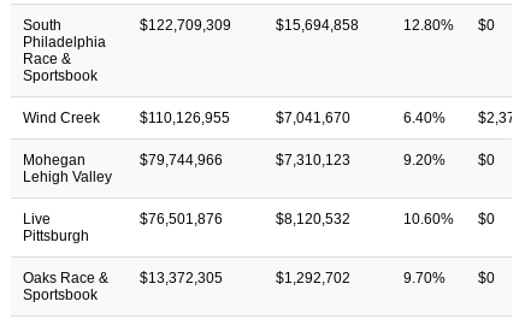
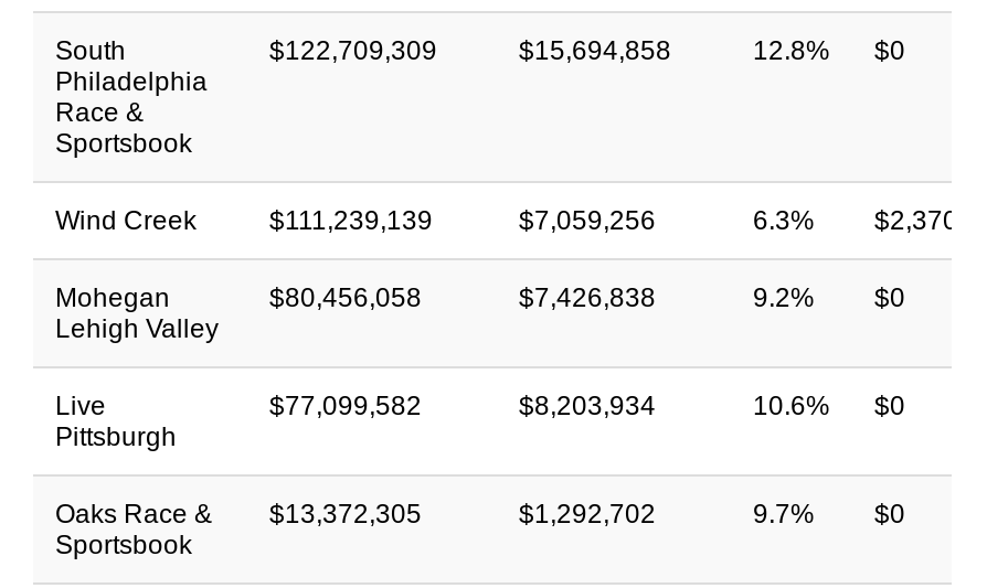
- 12.80% $0
+ 12.8% $0

- $110,126,955
+ $111,239,139

- $7,041,670
+ $7,059,256

- 6.40%
+ 6.3%

- $79,744,966
+ $80,456,058

- $7,310,123
+ $7,426,838

- 9.20% $0
+ 9.2% $0

- $76,501,876
+ $77,099,582

- $8,120,532
+ $8,203,934

- 10.60% $0
+ 10.6% $0

- 9.70% $0
+ 9.7% $0
